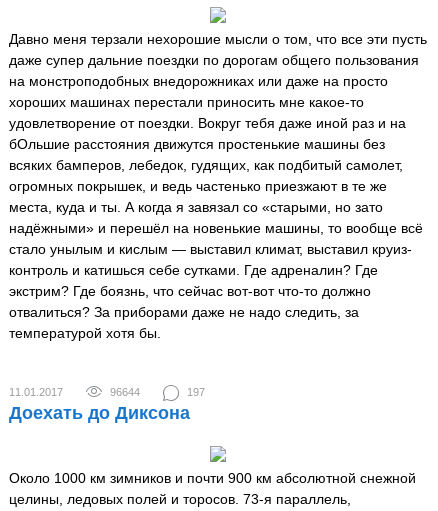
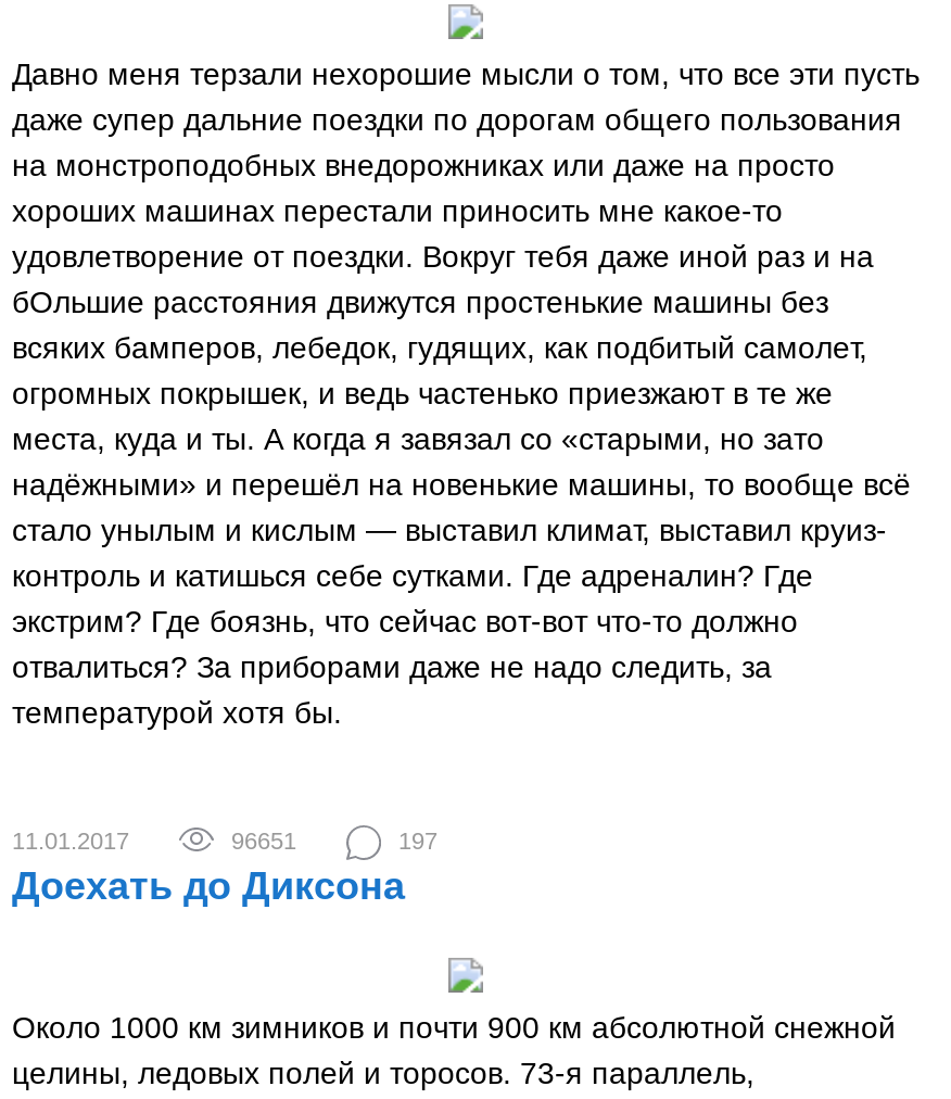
- 96644
+ 96651
